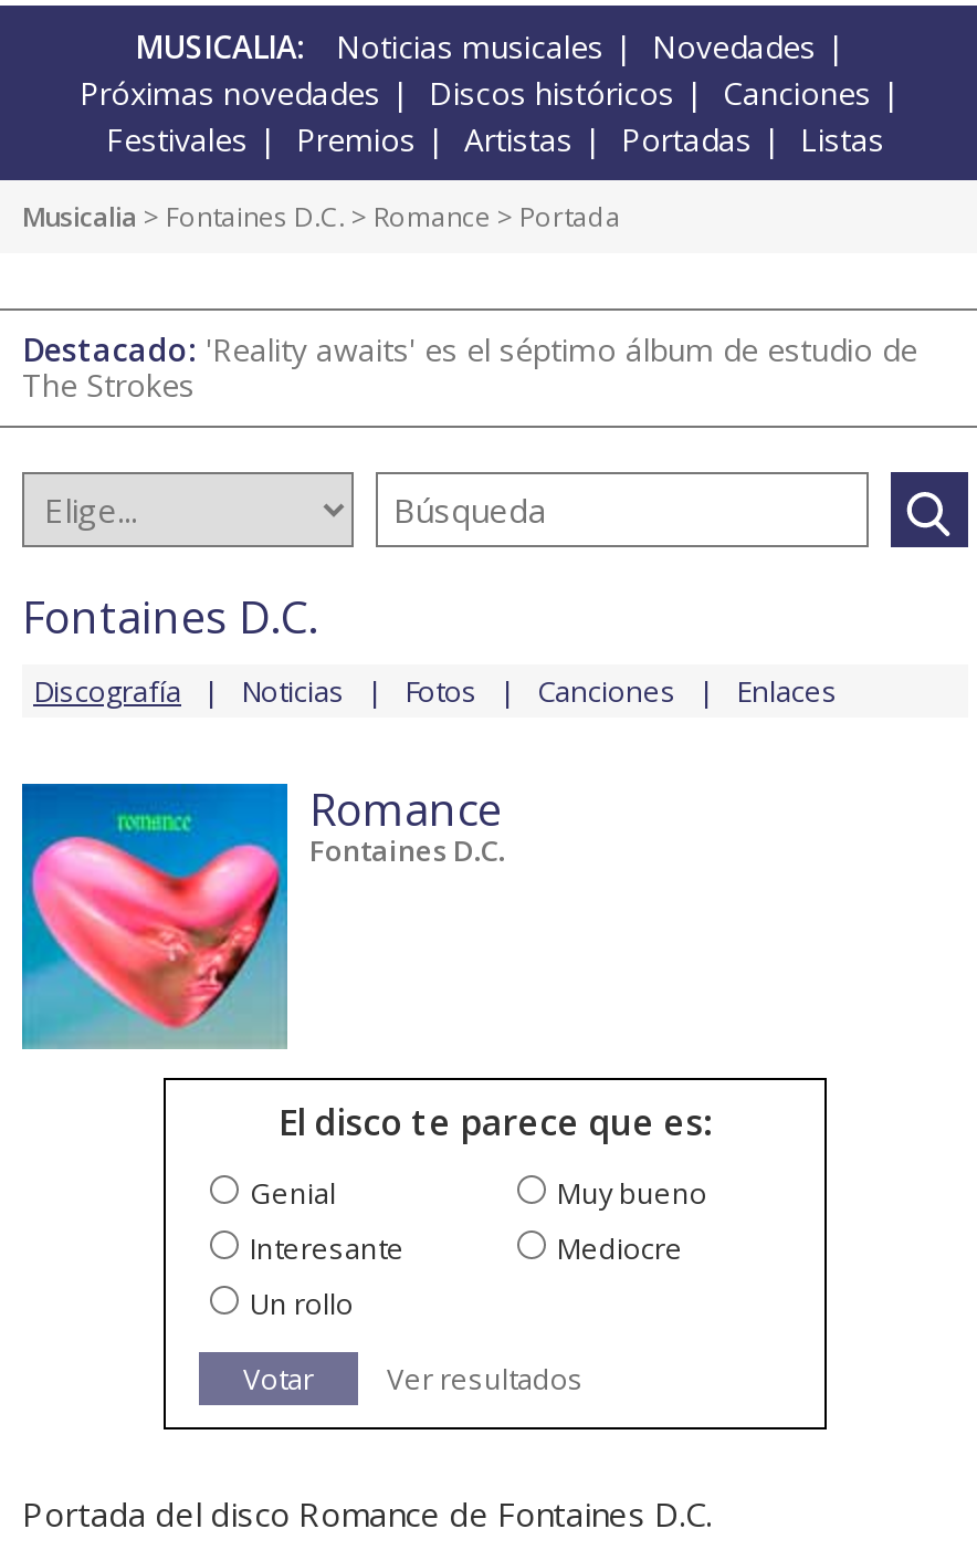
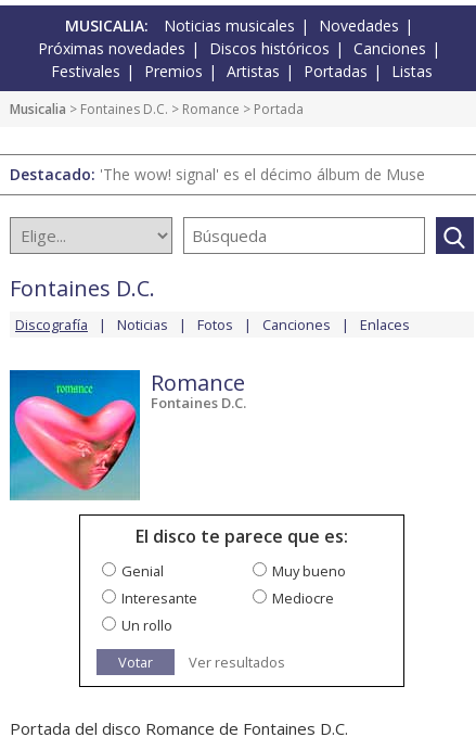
- Destacado: 'Reality awaits' es el séptimo álbum de estudio de
- The Strokes
+ Destacado: 'The wow! signal' es el décimo álbum de Muse
